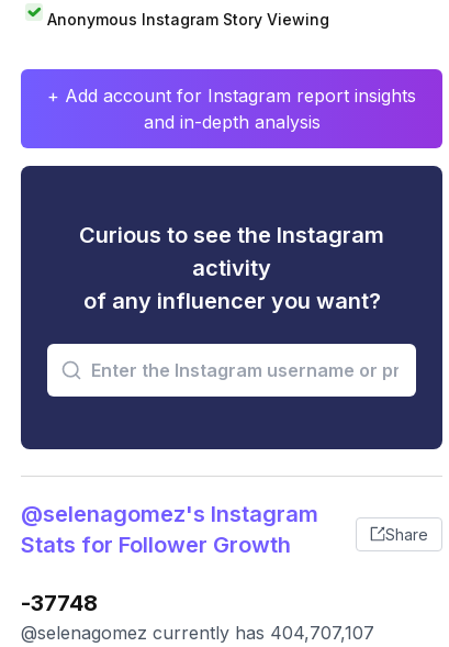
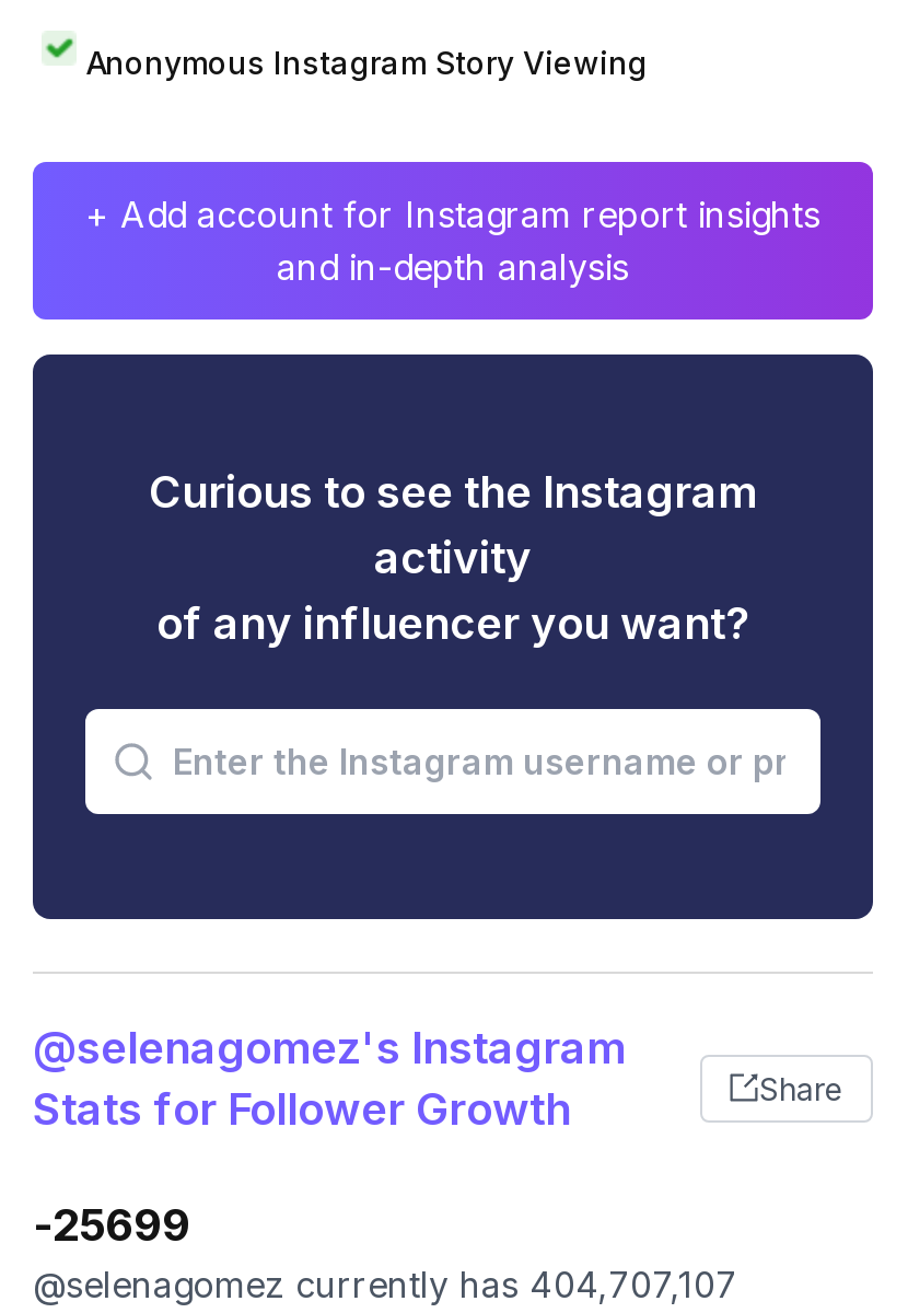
- -37748
+ -25699
